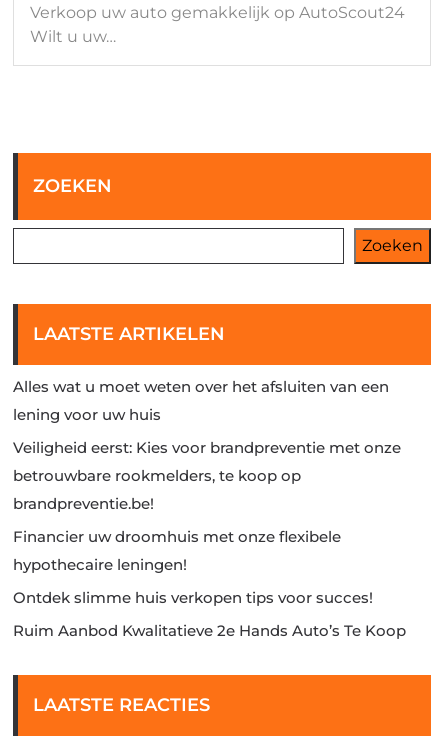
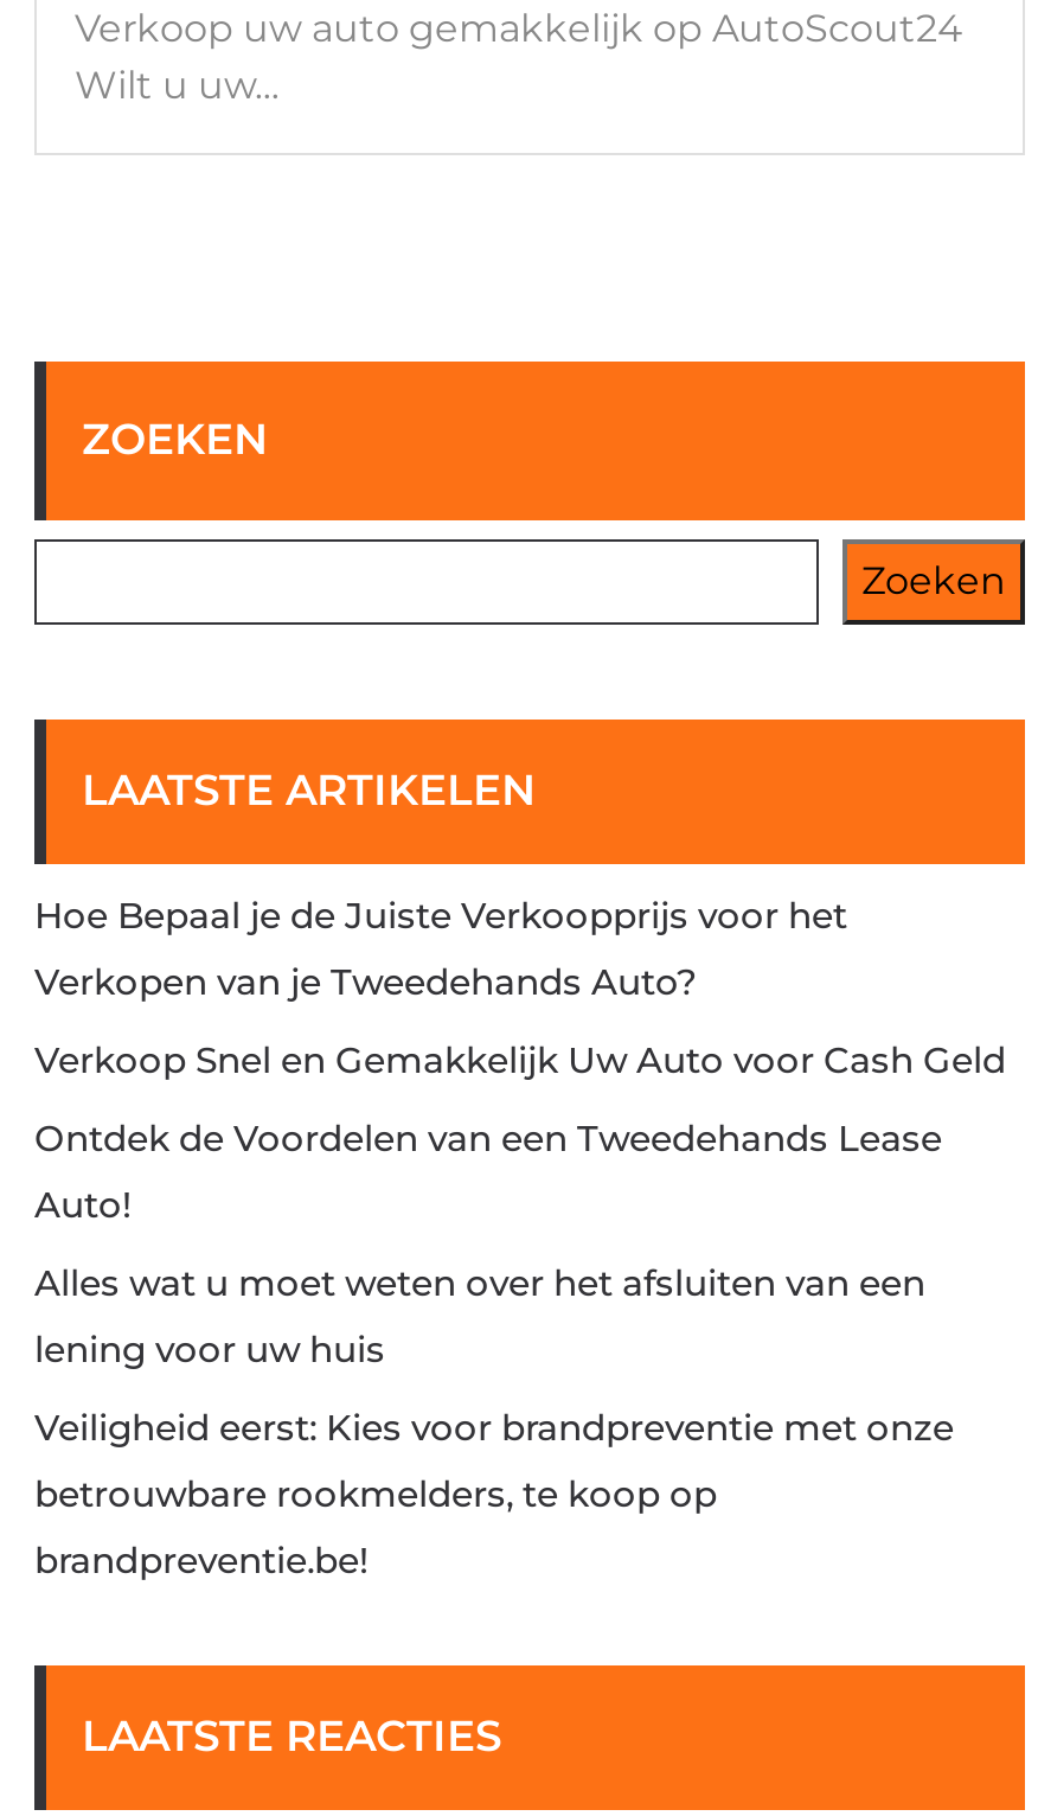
+ Hoe Bepaal je de Juiste Verkoopprijs voor het
+ Verkopen van je Tweedehands Auto?
+ Verkoop Snel en Gemakkelijk Uw Auto voor Cash Geld
+ Ontdek de Voordelen van een Tweedehands Lease
+ Auto!

moved down: Alles wat u moet weten over het afsluiten van een | lening voor uw huis | Veiligheid eerst: Kies voor brandpreventie met onze | betrouwbare rookmelders, te koop op | brandpreventie.be!

- Financier uw droomhuis met onze flexibele
- hypothecaire leningen!
- Ontdek slimme huis verkopen tips voor succes!
- Ruim Aanbod Kwalitatieve 2e Hands Auto’s Te Koop
